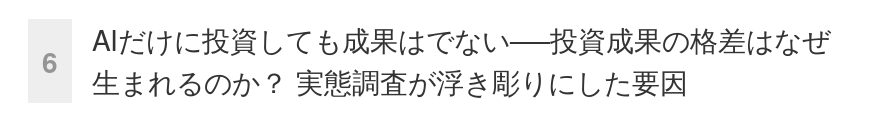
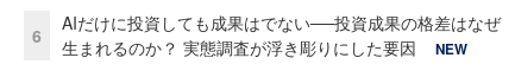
+ NEW
